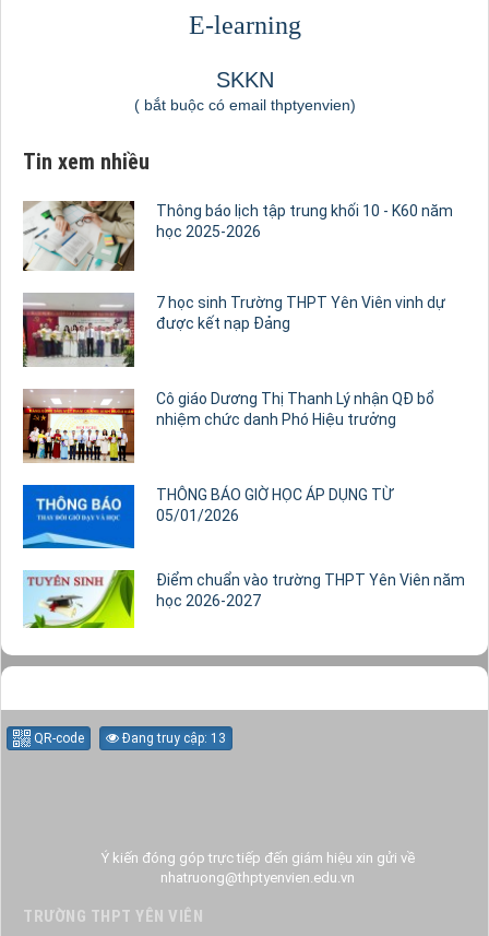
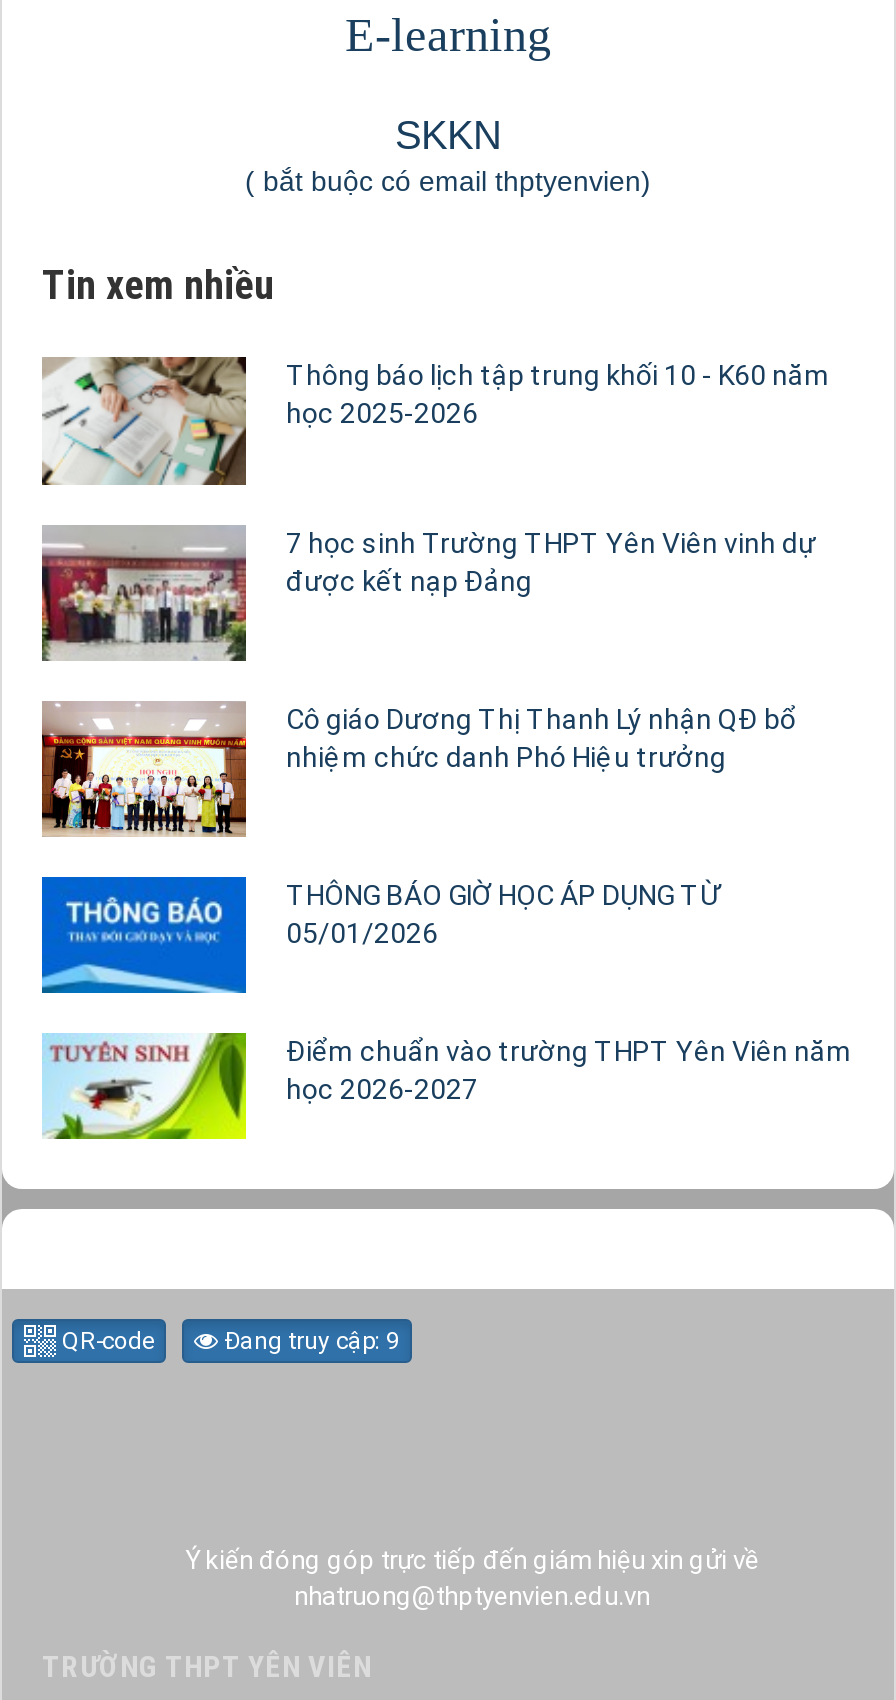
- Đang truy cập: 13
+ Đang truy cập: 9
